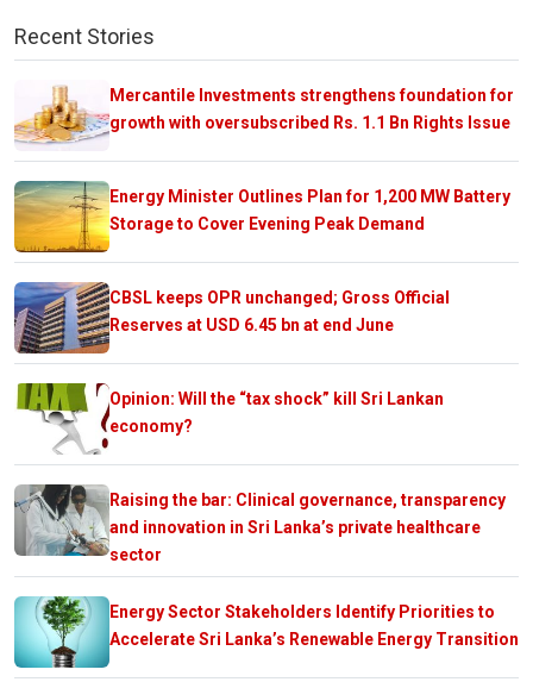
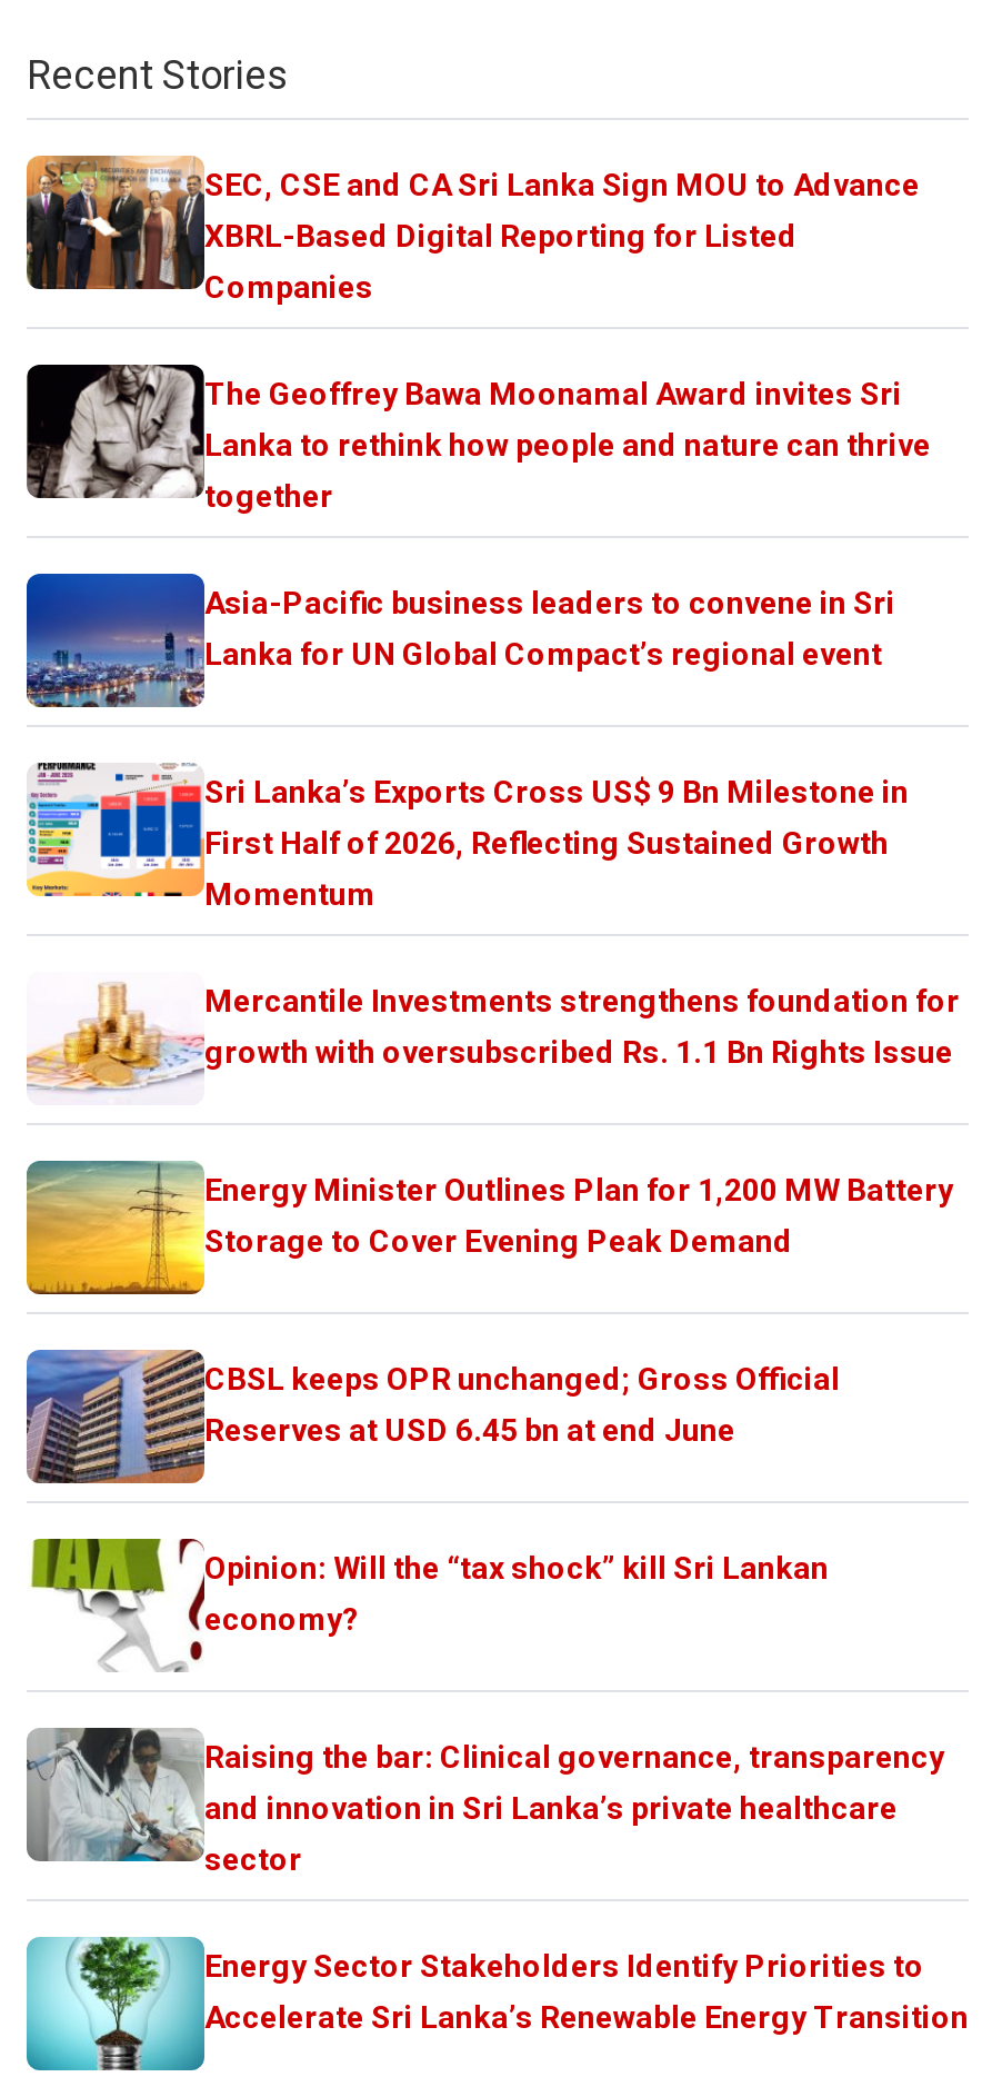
+ [image]
+ SEC, CSE and CA Sri Lanka Sign MOU to Advance
+ XBRL-Based Digital Reporting for Listed
+ Companies
+ The Geoffrey Bawa Moonamal Award invites Sri
+ Lanka to rethink how people and nature can thrive
+ together
+ Asia-Pacific business leaders to convene in Sri
+ Lanka for UN Global Compact’s regional event

+ [image]
+ Sri Lanka’s Exports Cross US$ 9 Bn Milestone in
+ First Half of 2026, Reflecting Sustained Growth
+ Momentum

+ [image]

+ [image]
